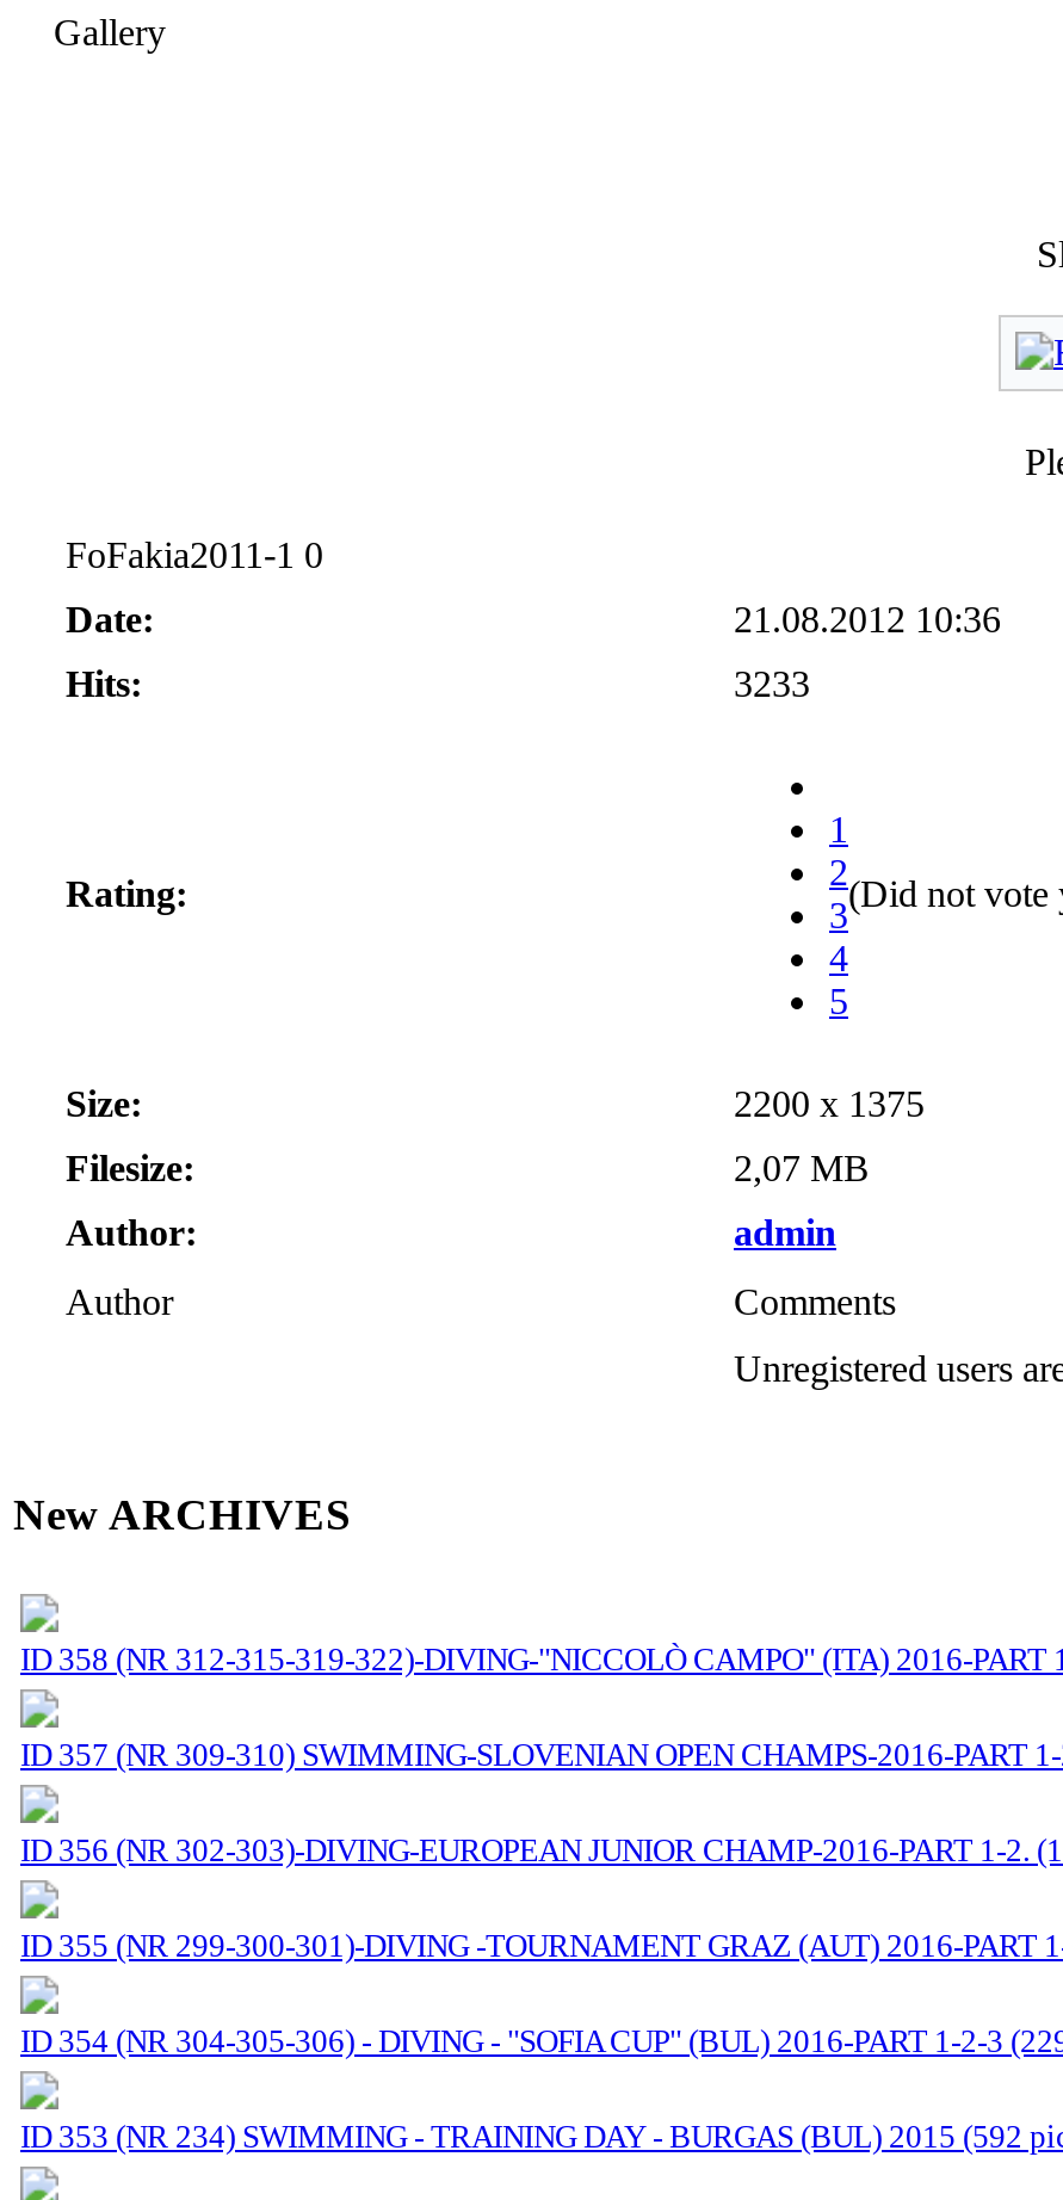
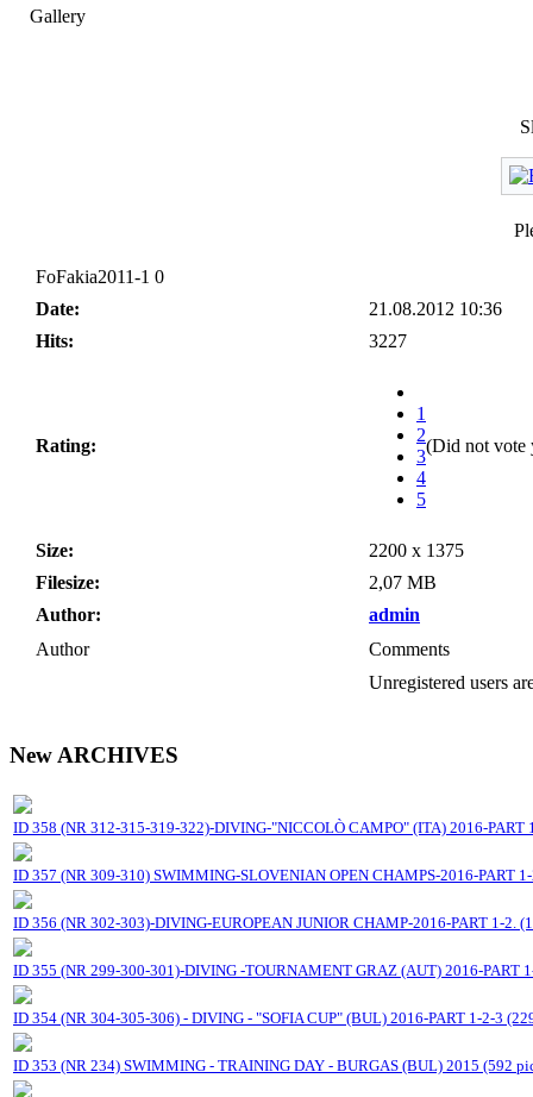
- 3233
+ 3227
